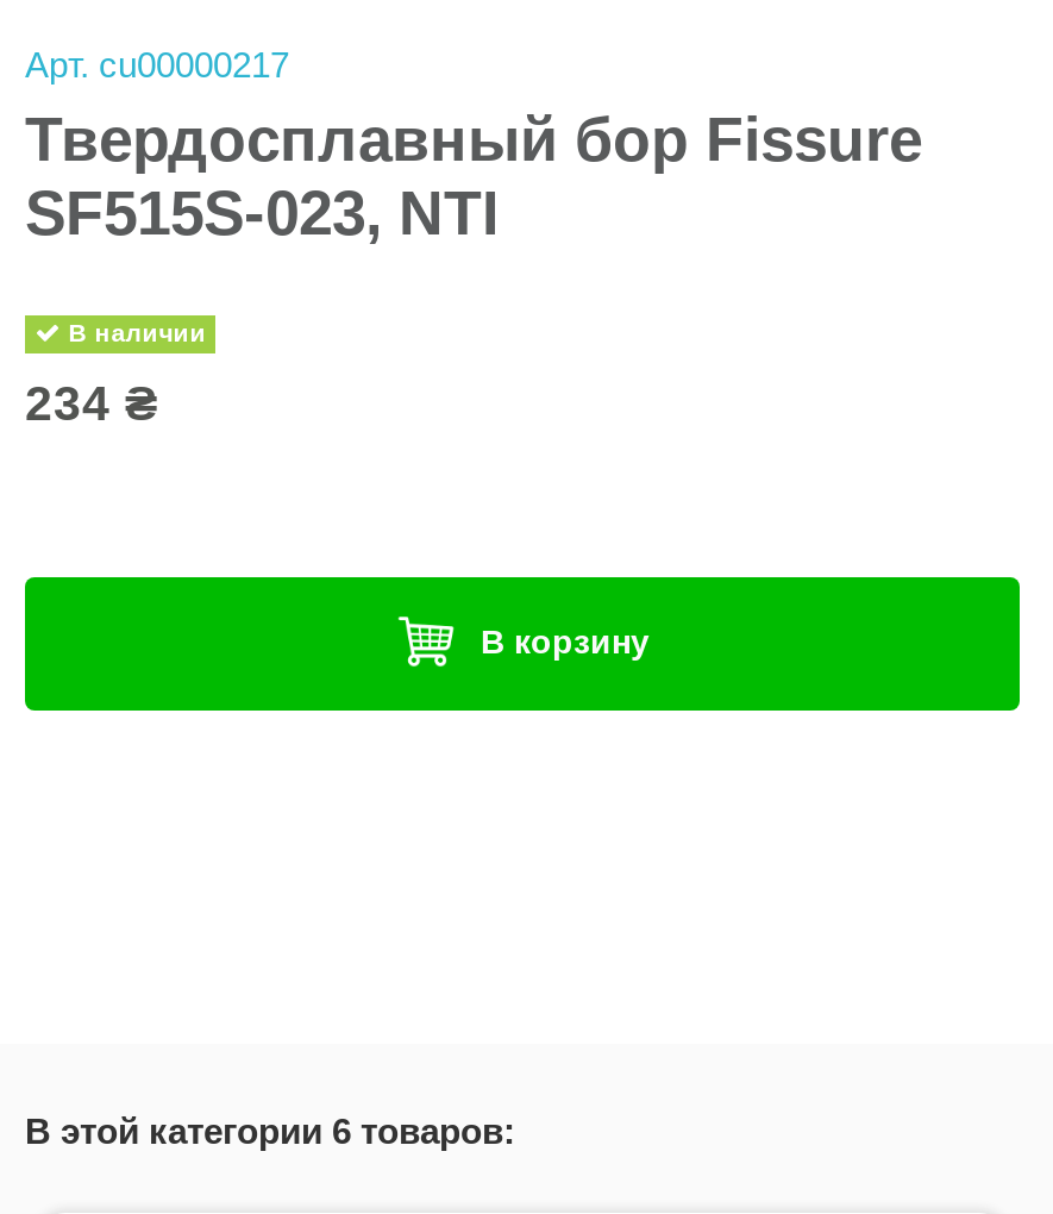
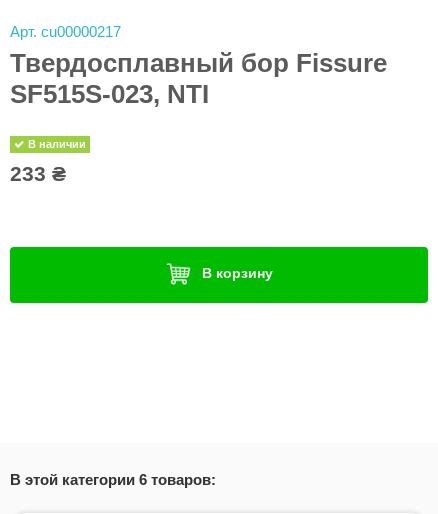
- 234 ₴
+ 233 ₴
